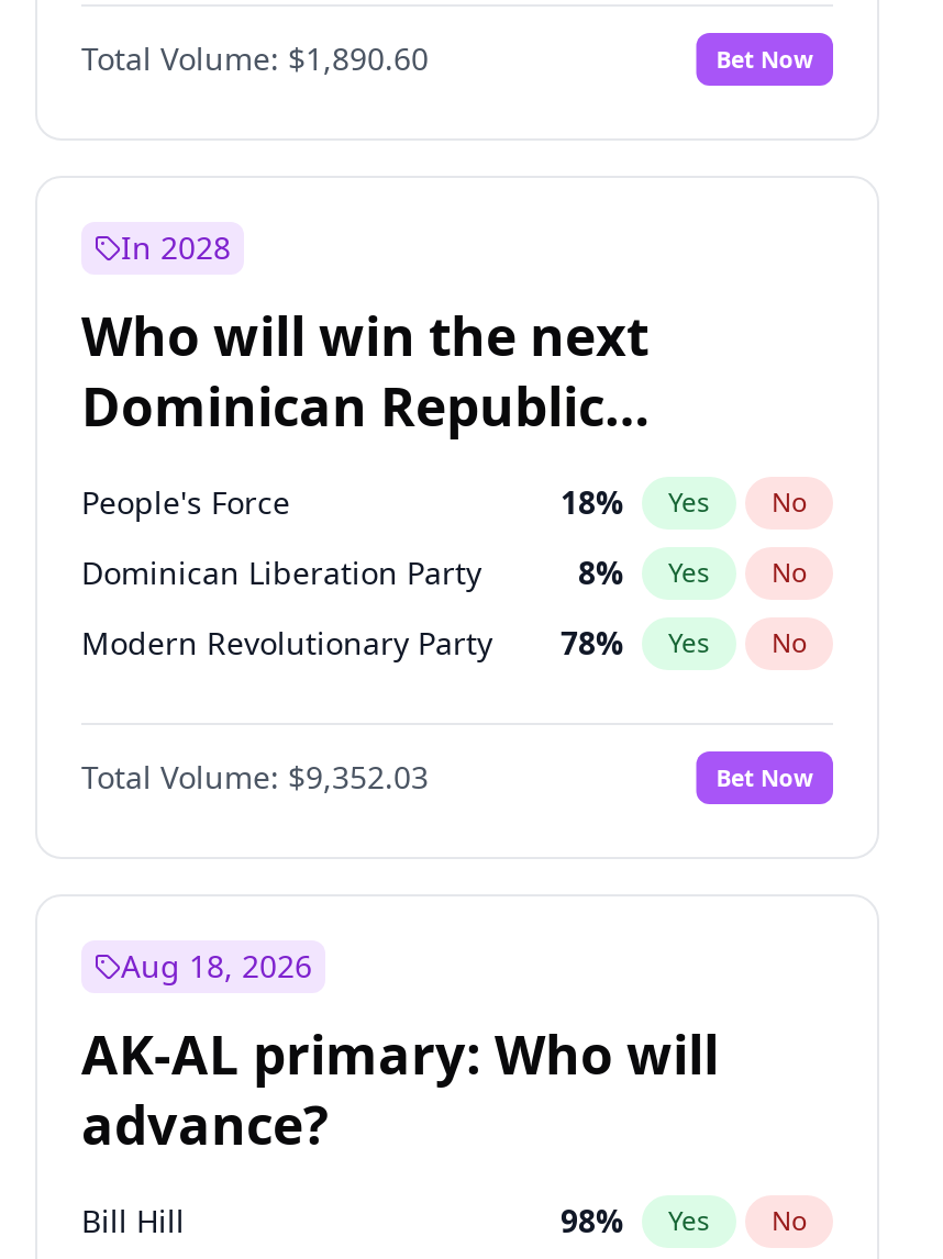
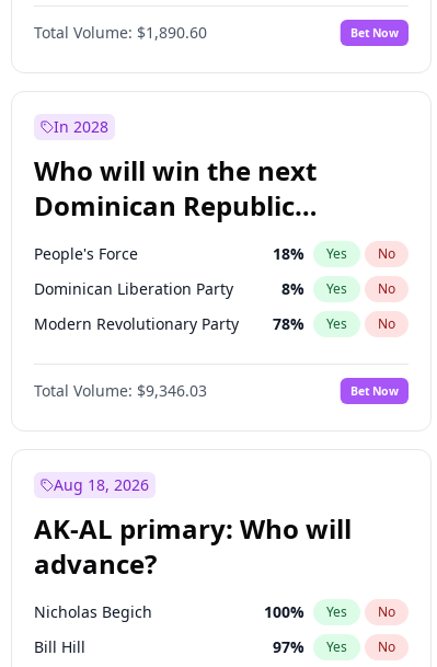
- Total Volume: $9,352.03
+ Total Volume: $9,346.03

+ Nicholas Begich
+ 100%
+ Yes
+ No

- 98% Yes No
+ 97% Yes No
